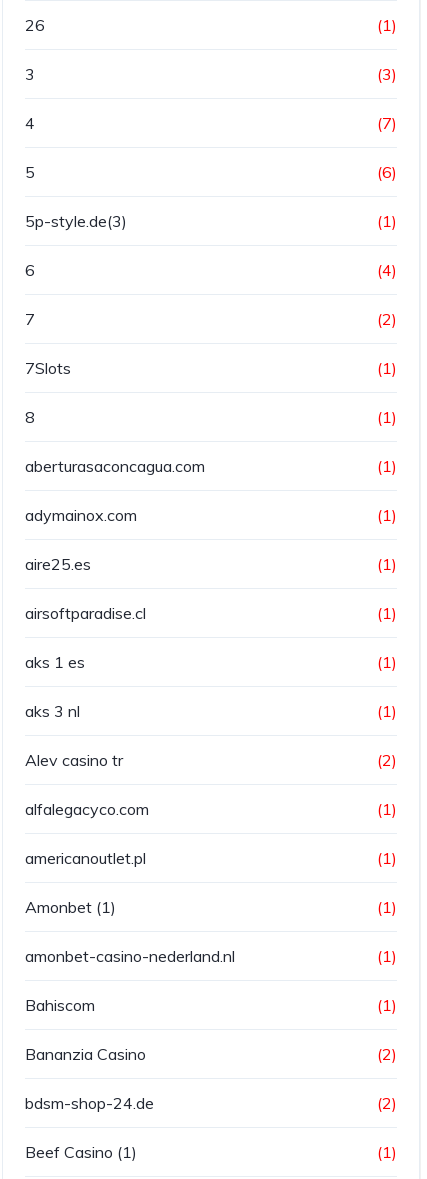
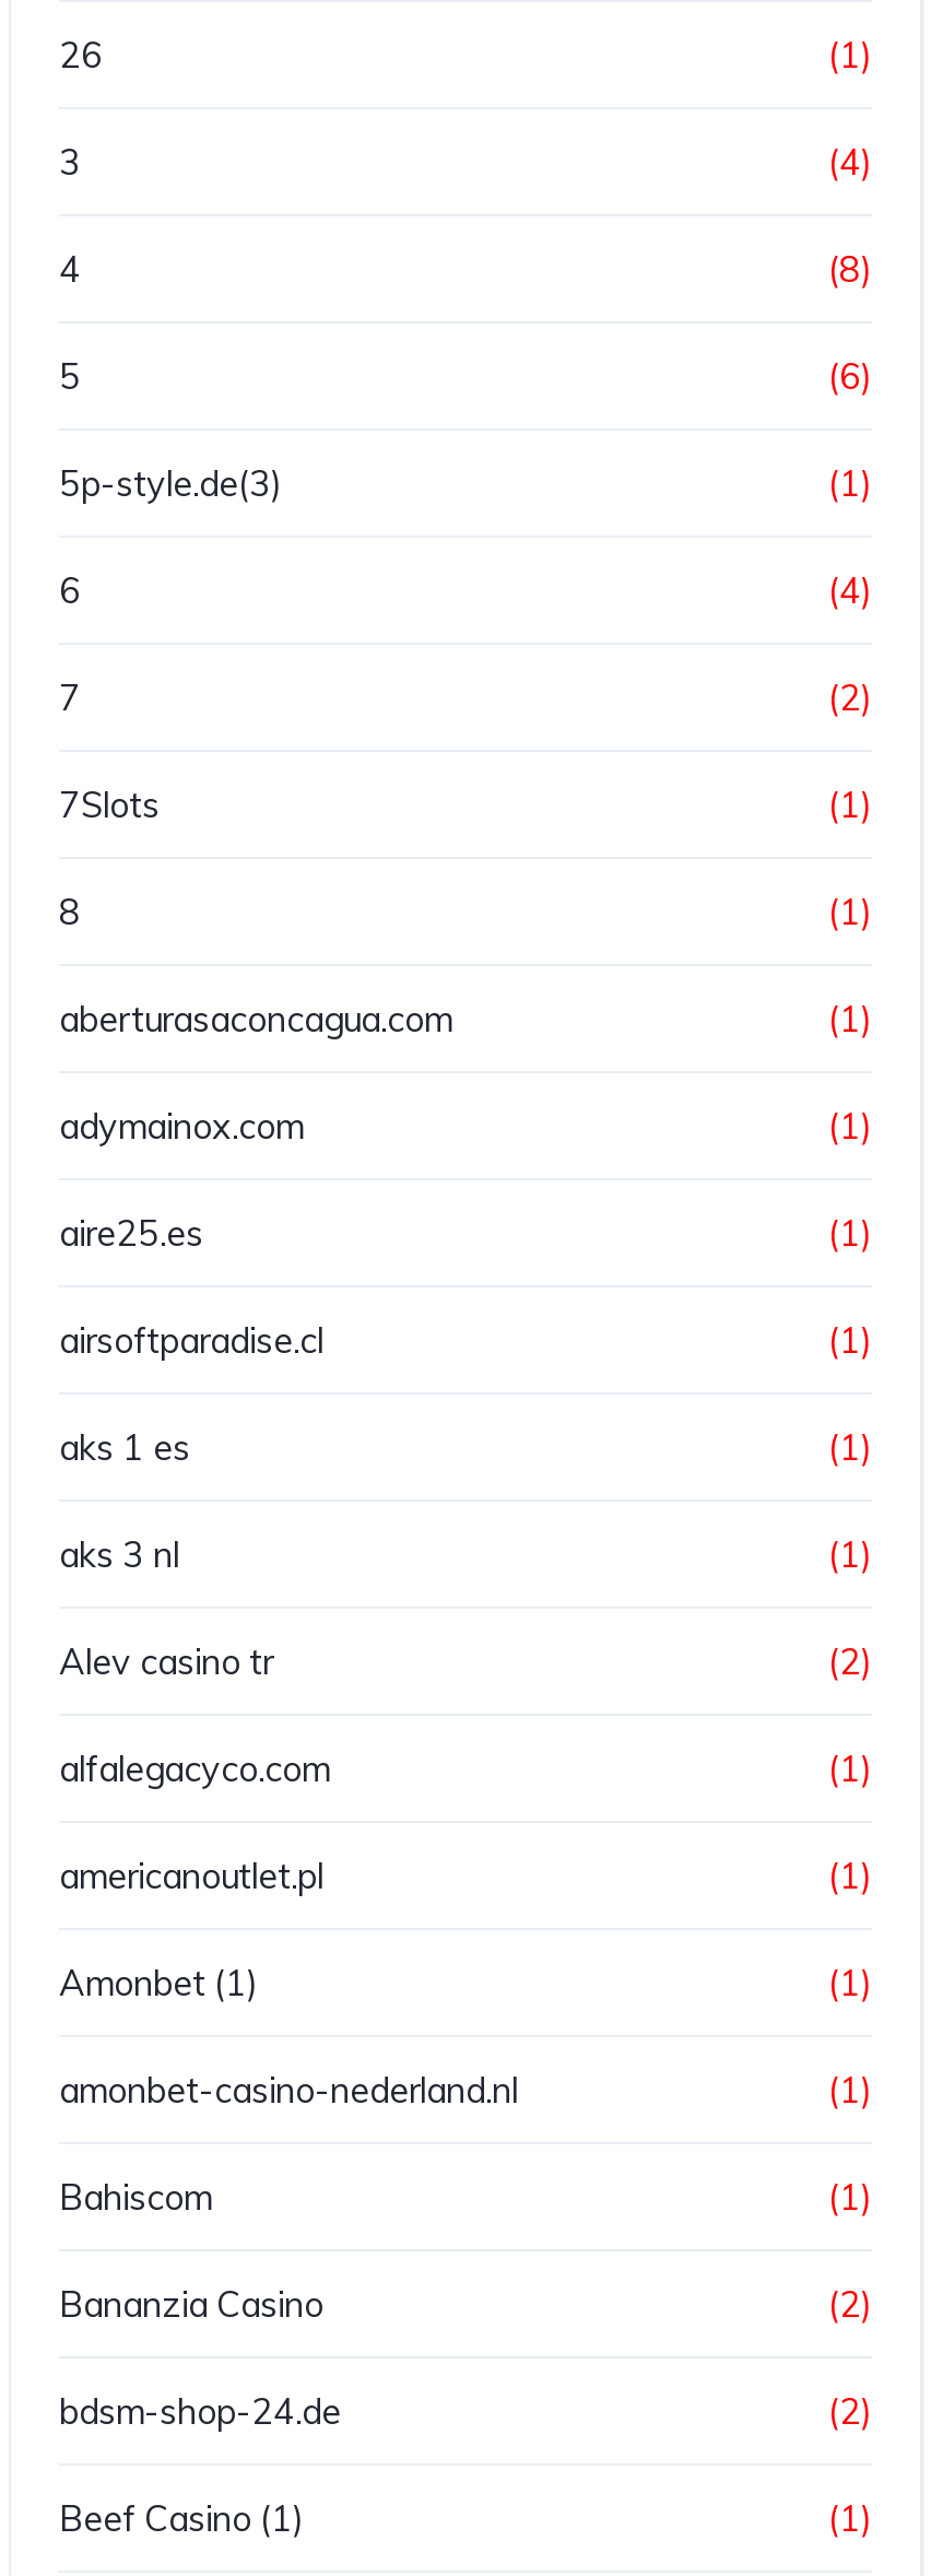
- (3)
+ (4)

- (7)
+ (8)
